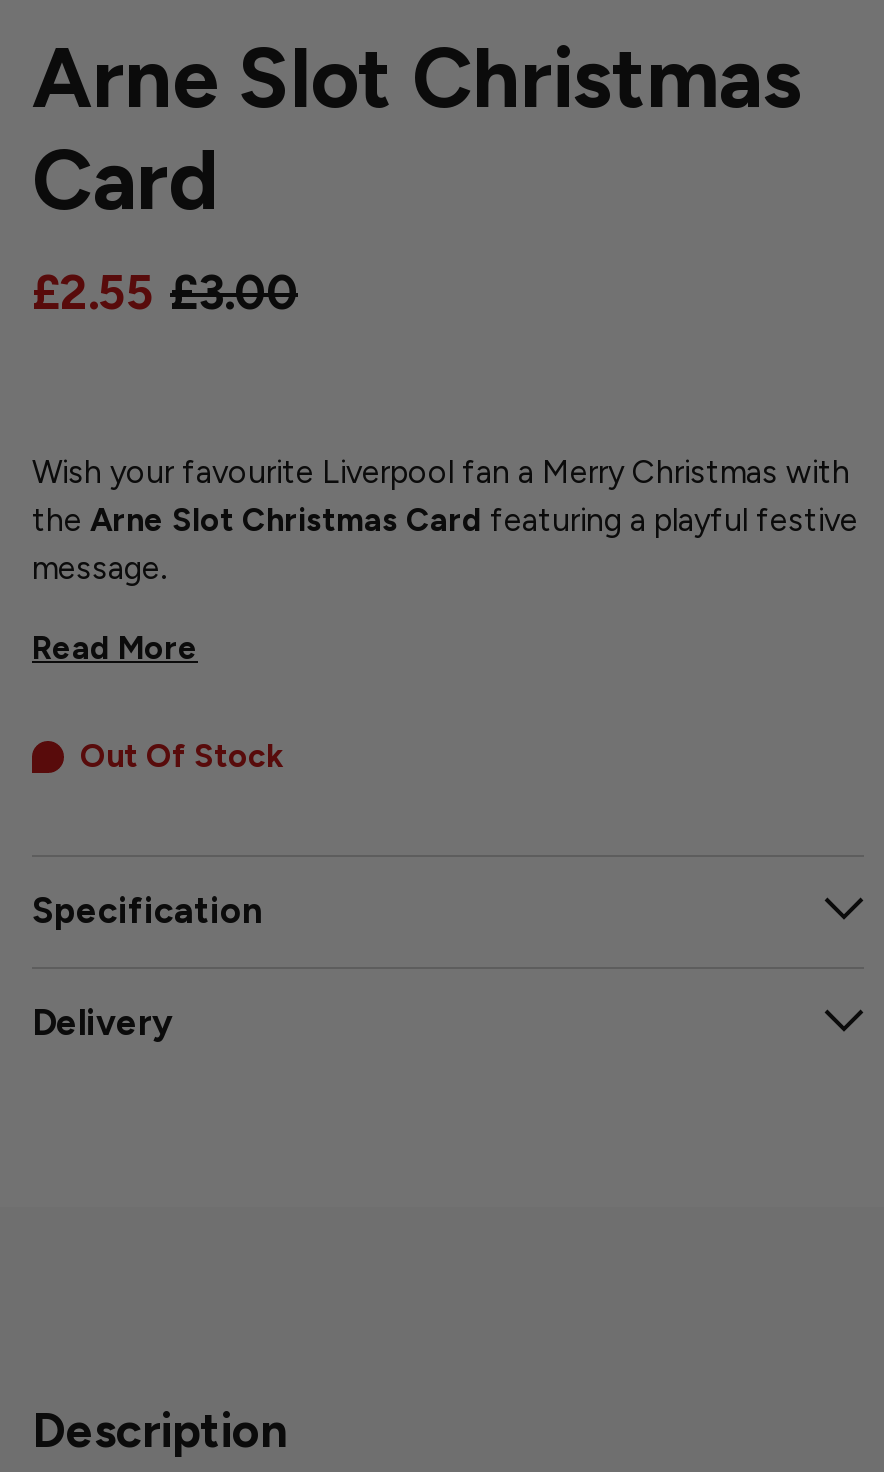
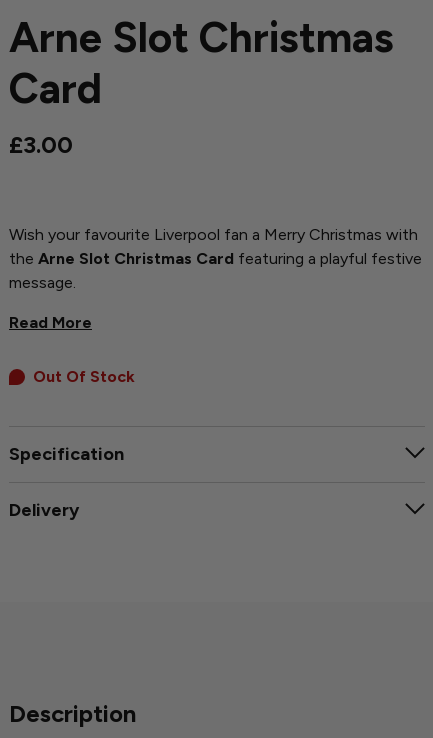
- £2.55 £3.00
+ £3.00
